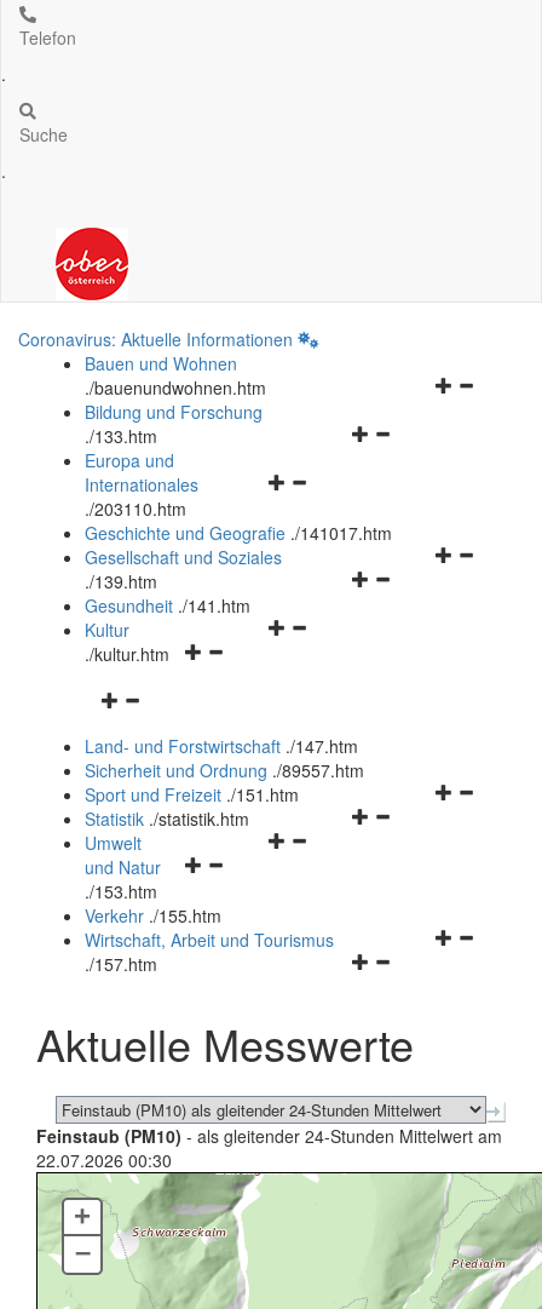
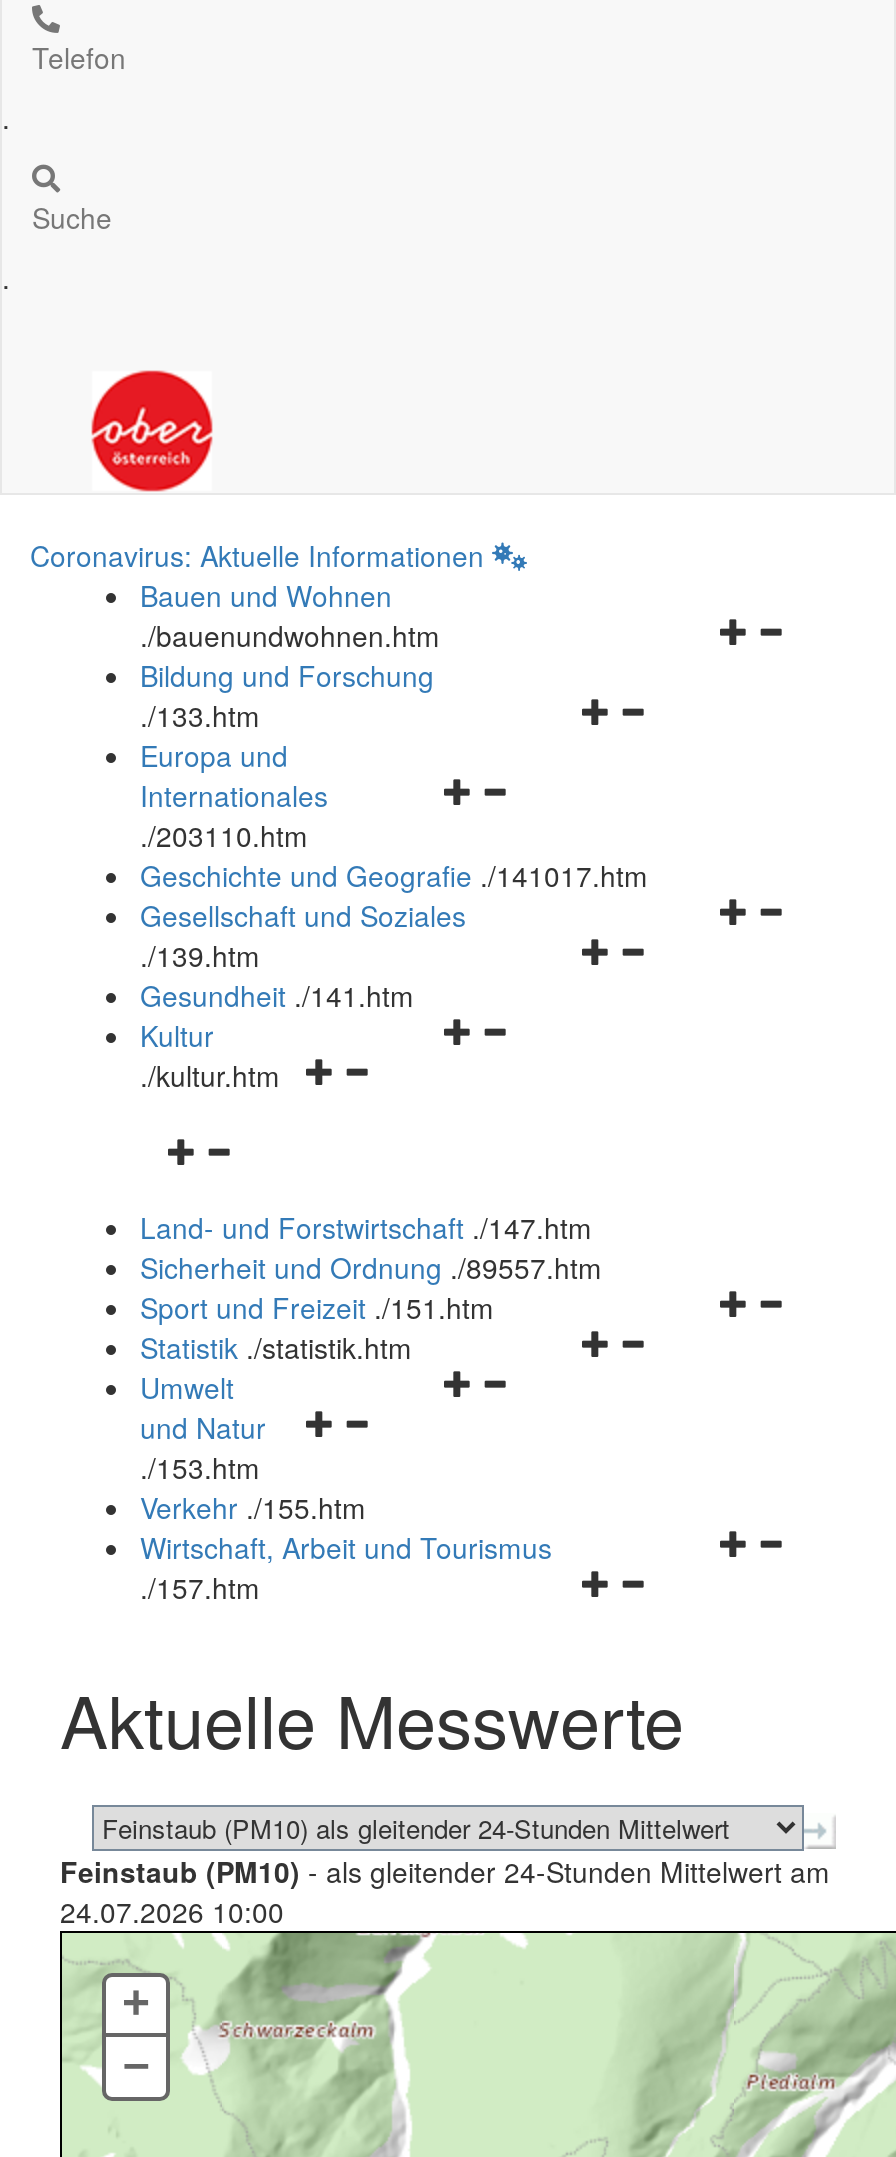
- 22.07.2026 00:30
+ 24.07.2026 10:00
